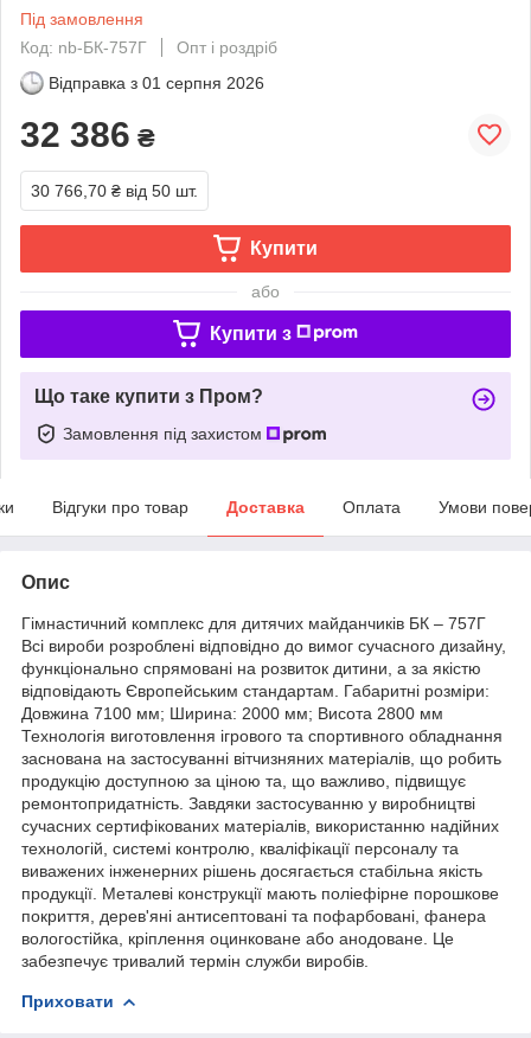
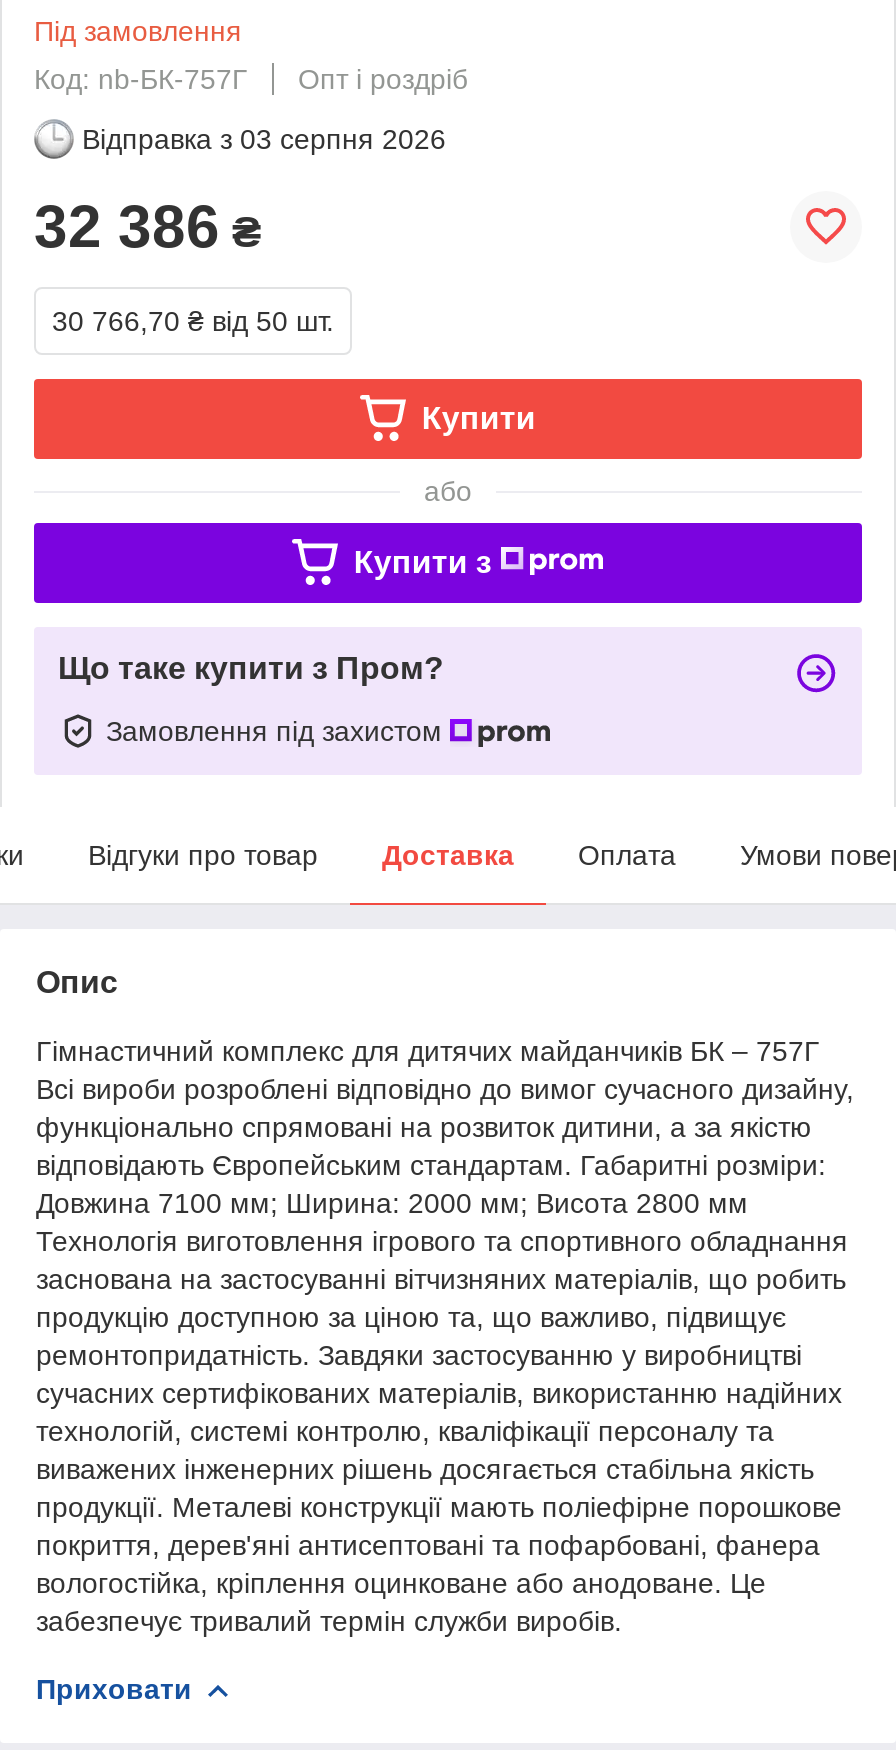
- Відправка з 01 серпня 2026
+ Відправка з 03 серпня 2026
